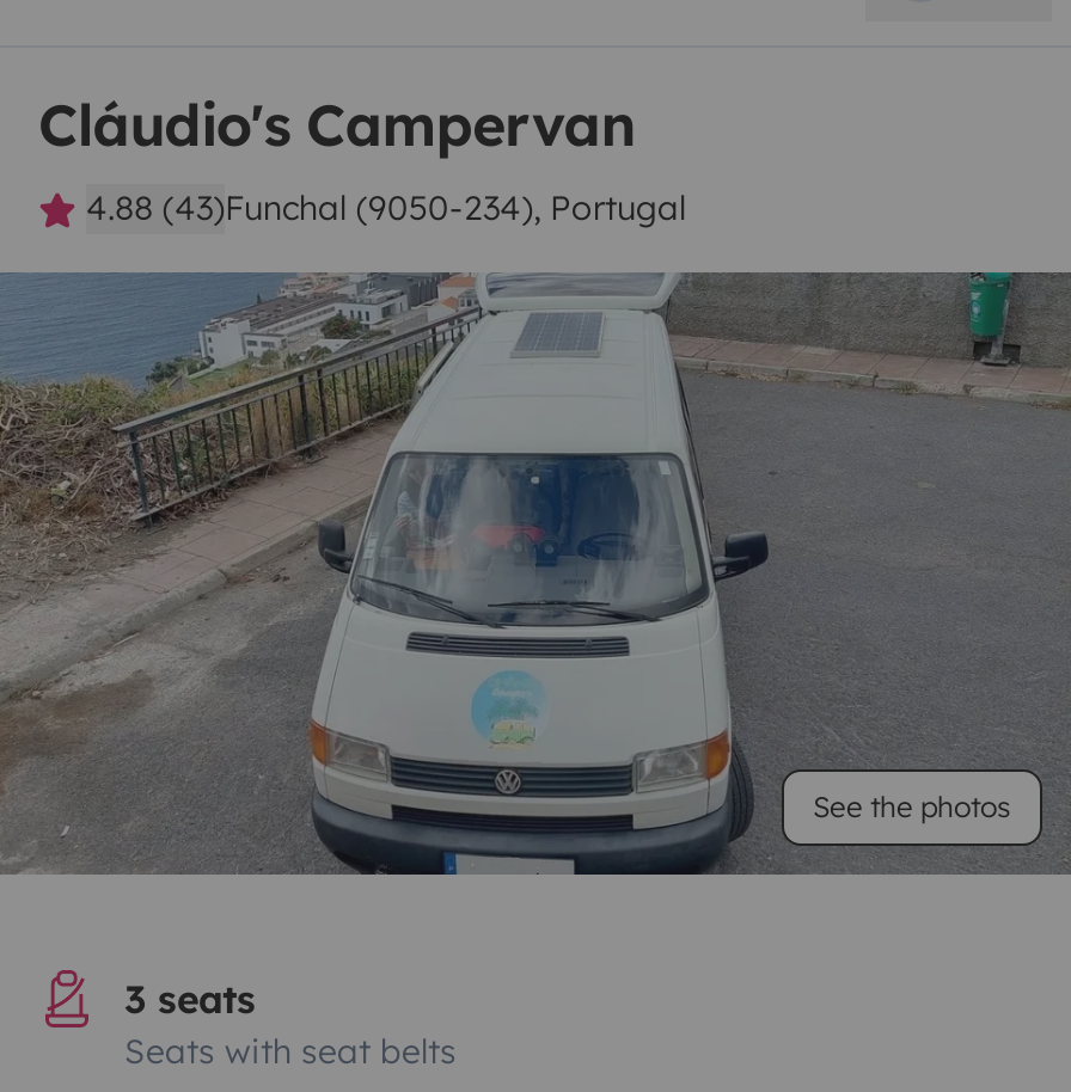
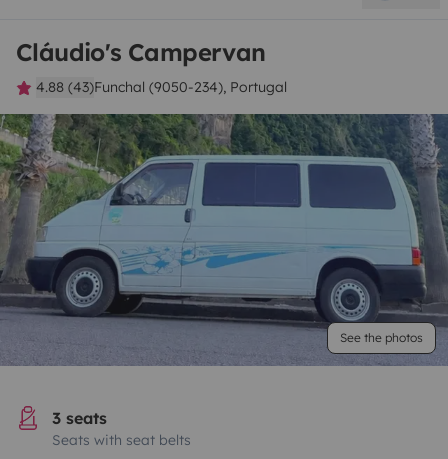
- [image]
+ [image]
